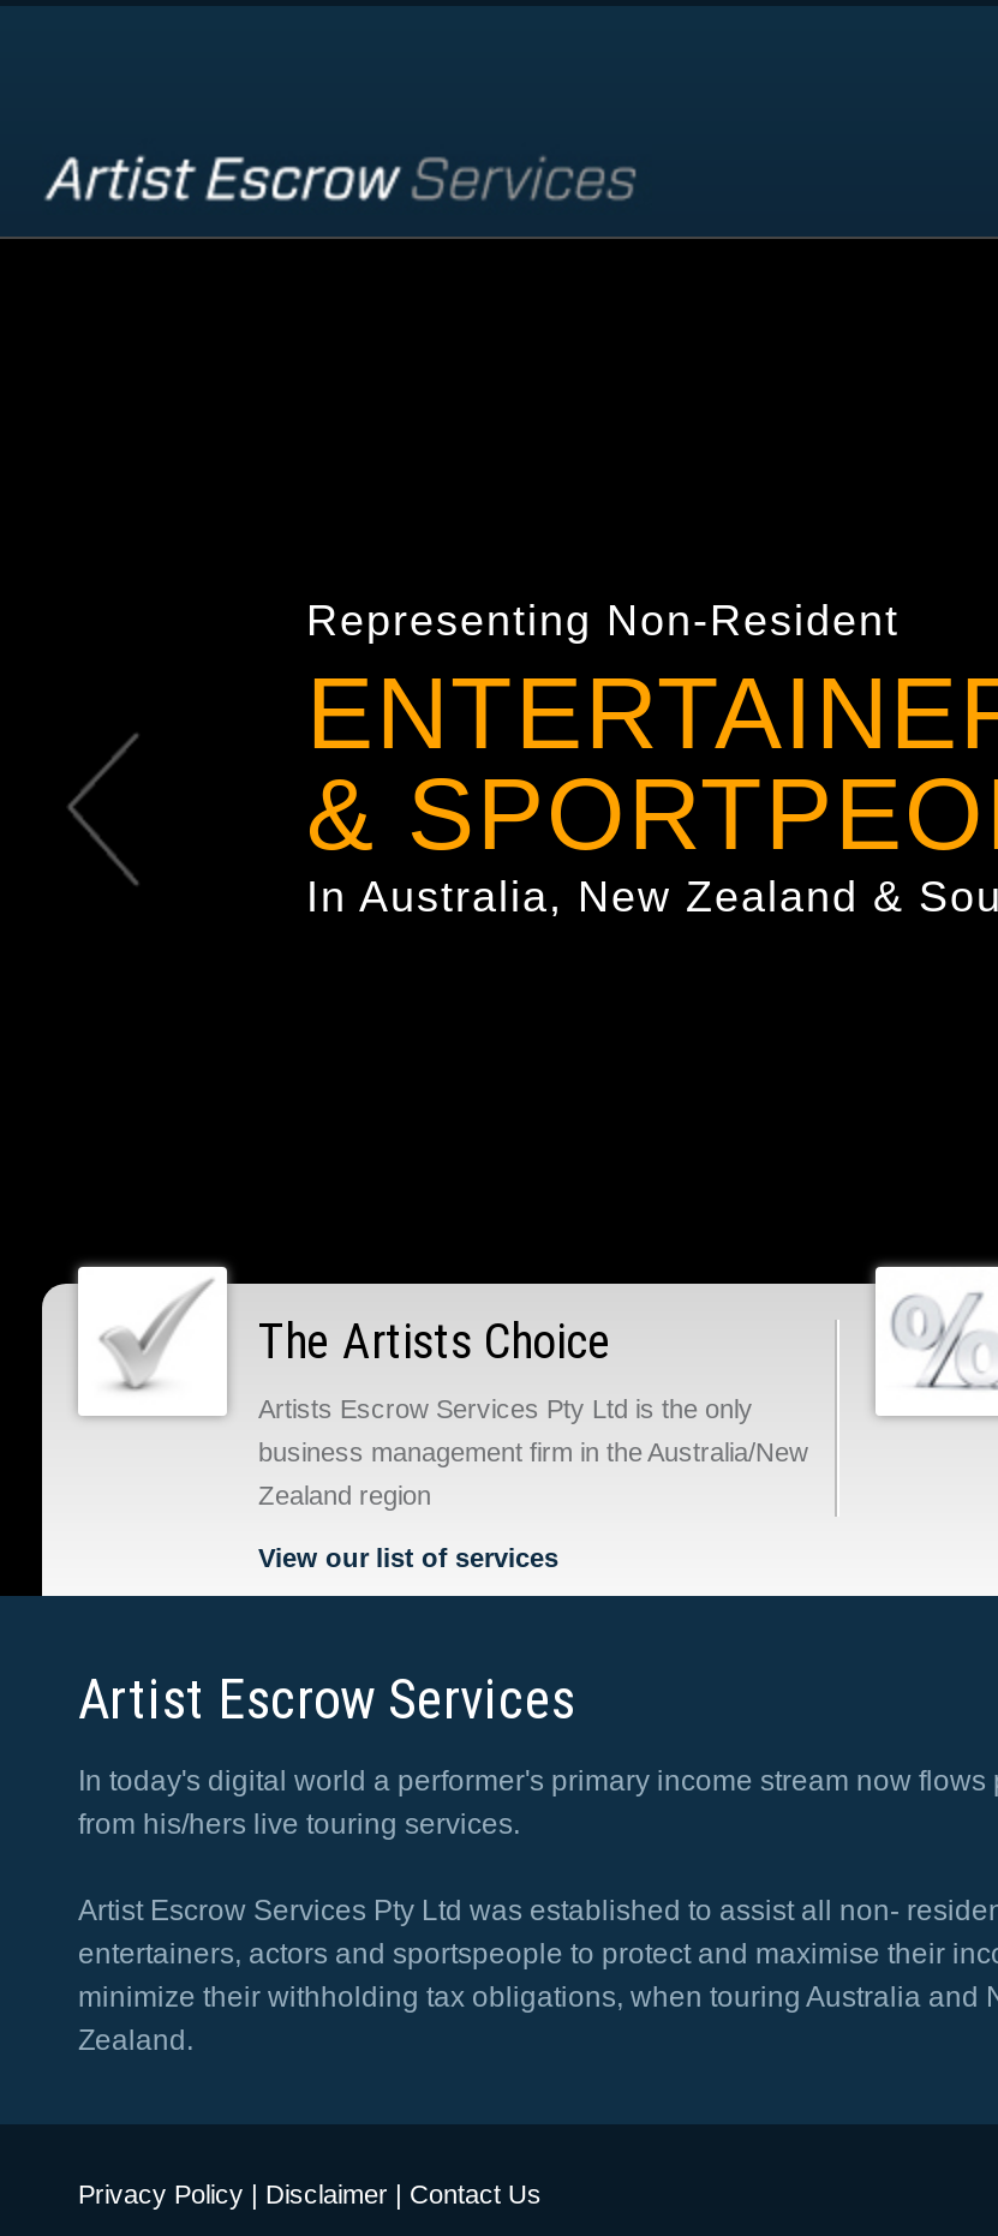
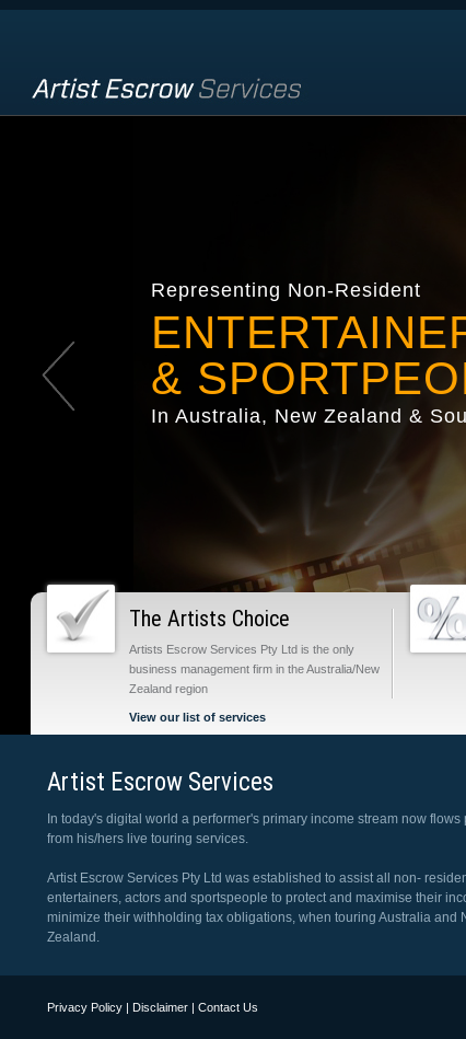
+ [image]
